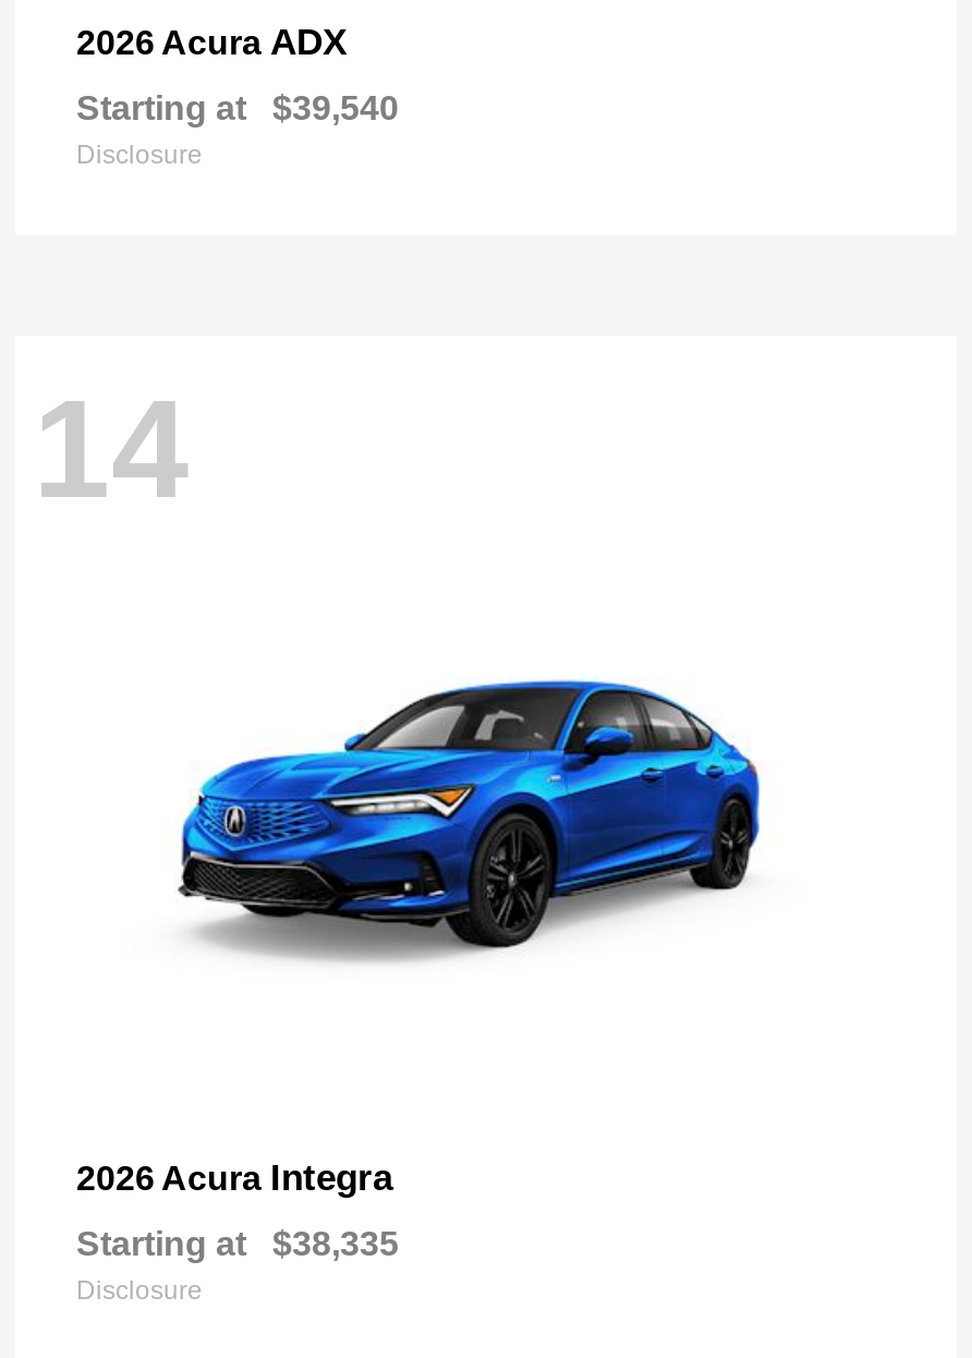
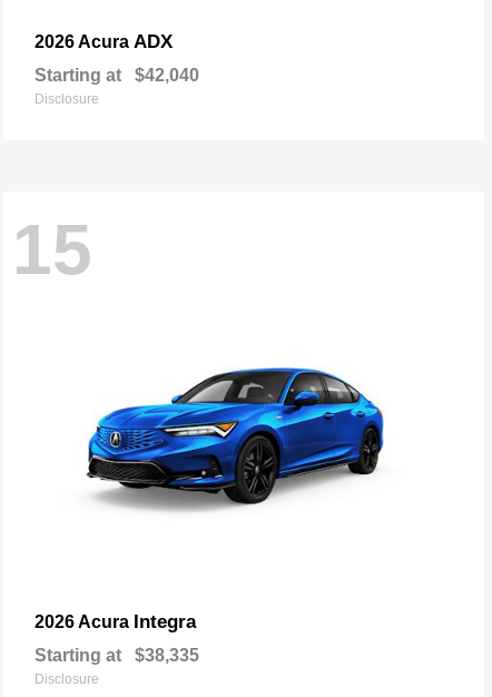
- Starting at $39,540
+ Starting at $42,040

- 14
+ 15
